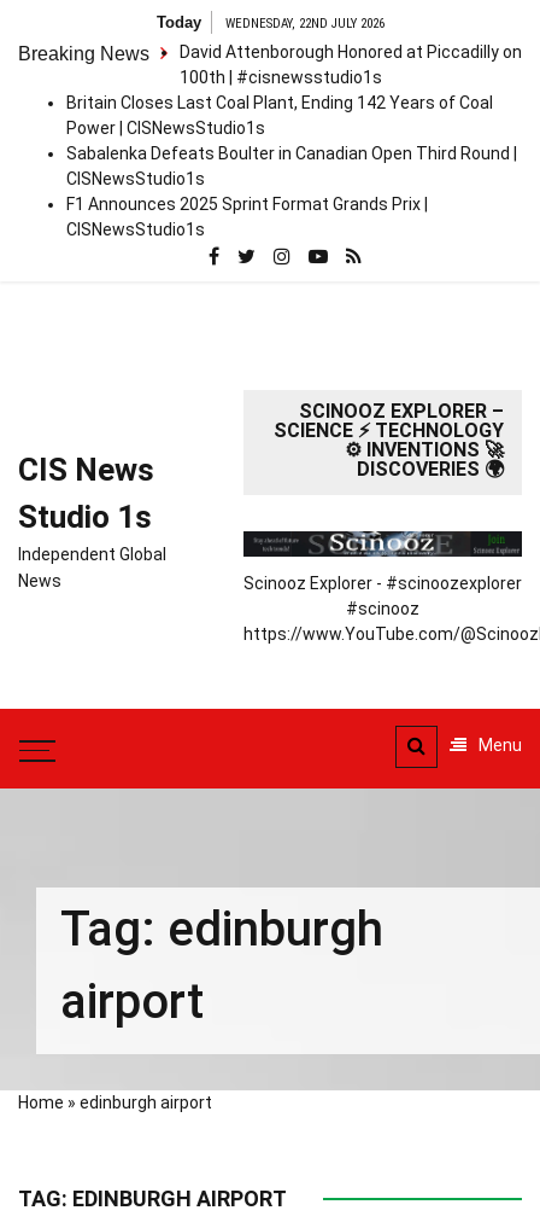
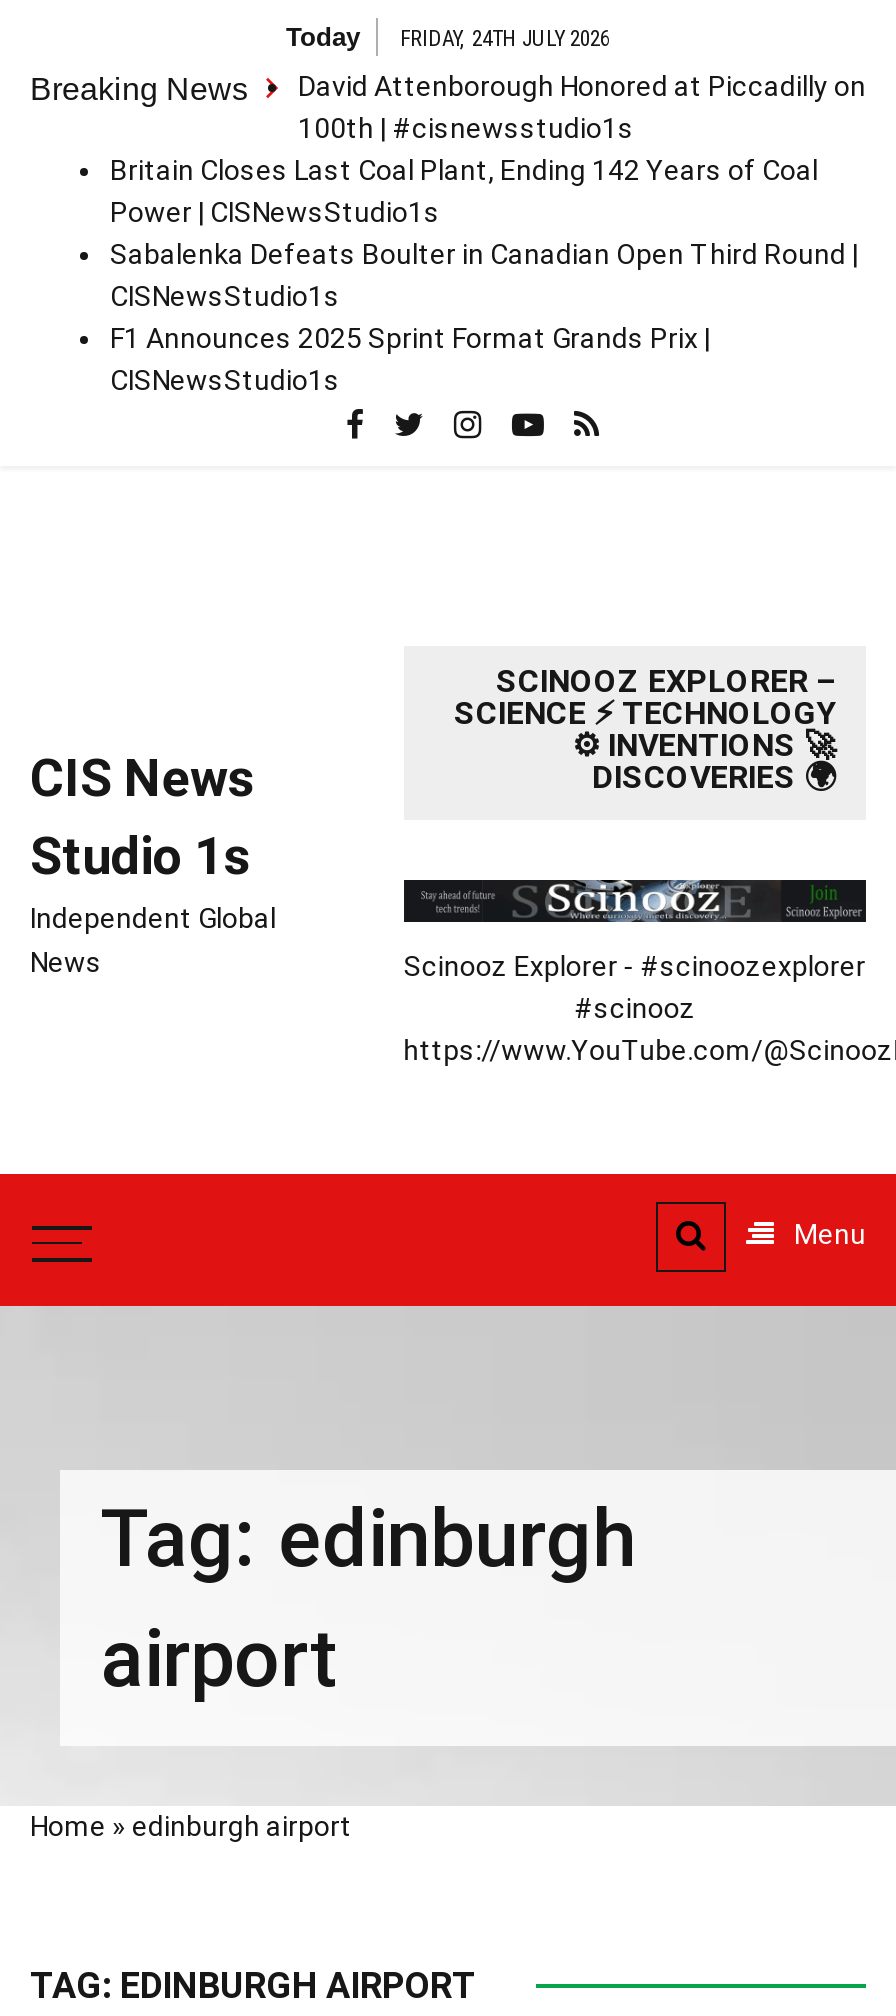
- WEDNESDAY, 22ND JULY 2026
+ FRIDAY, 24TH JULY 2026
